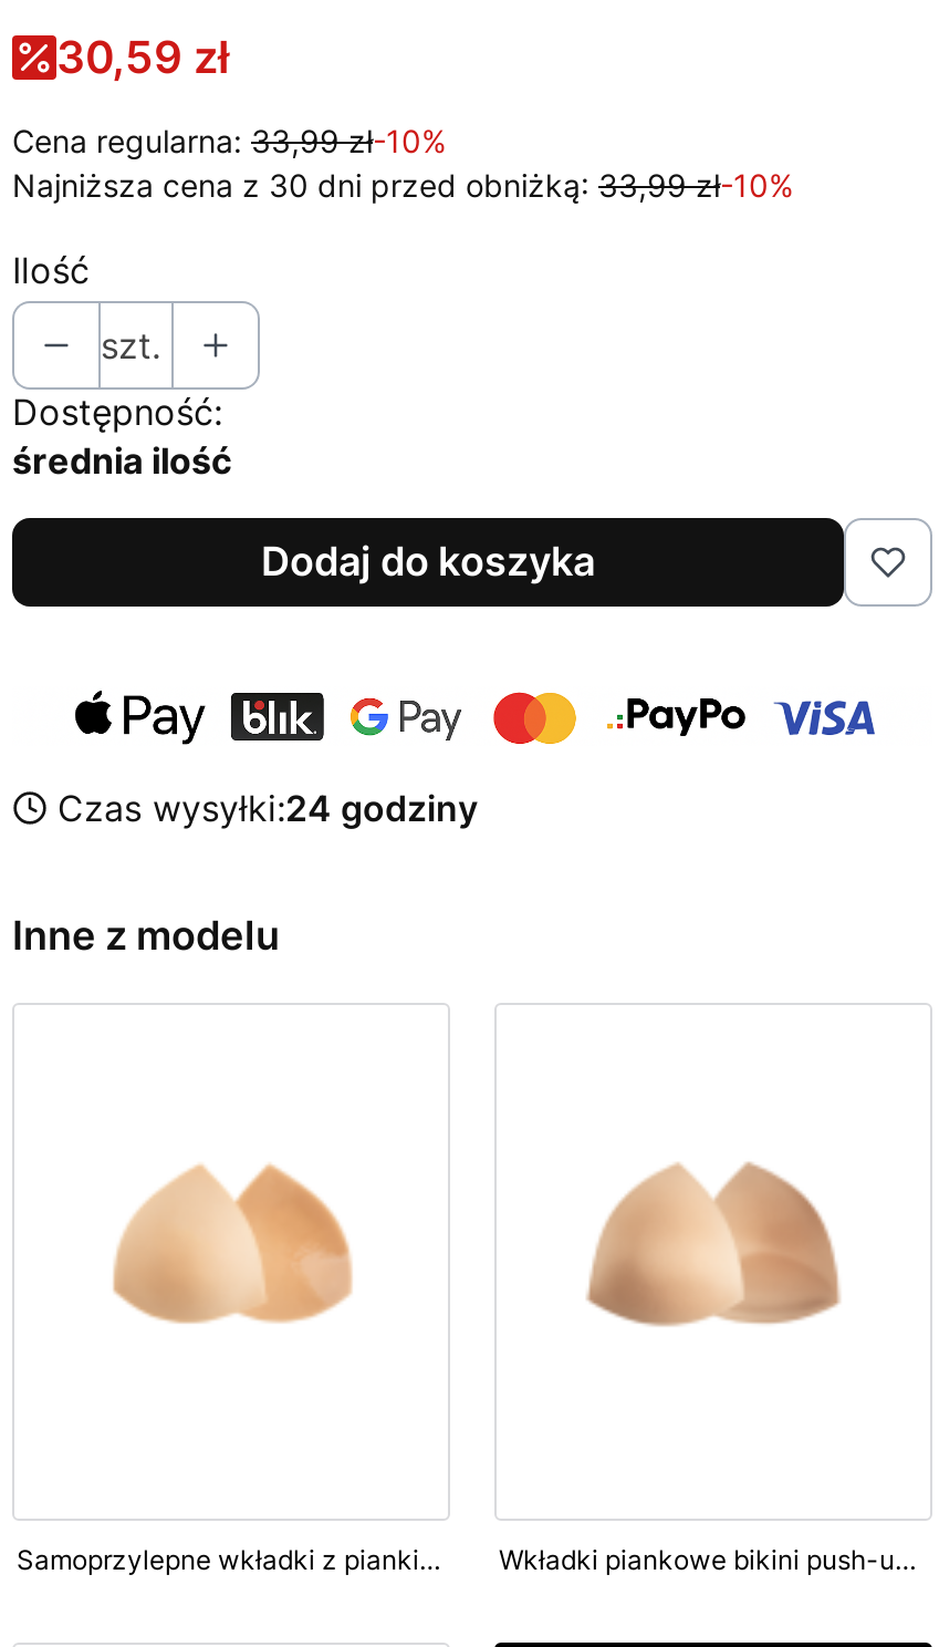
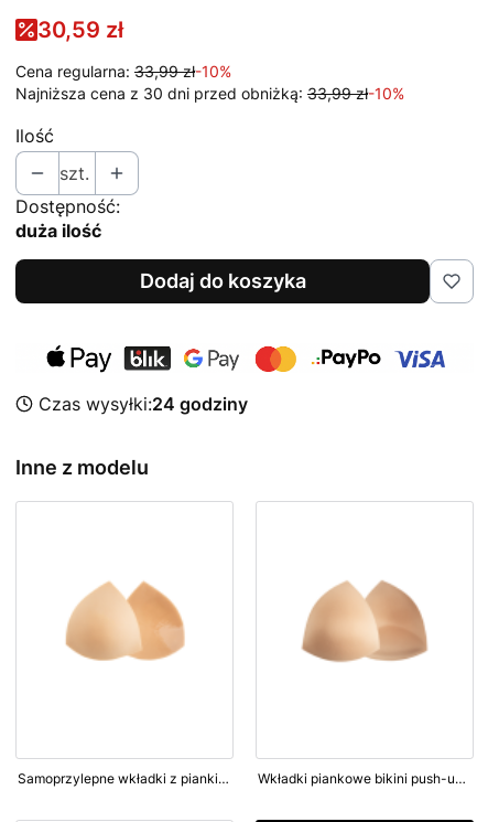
- średnia ilość
+ duża ilość
